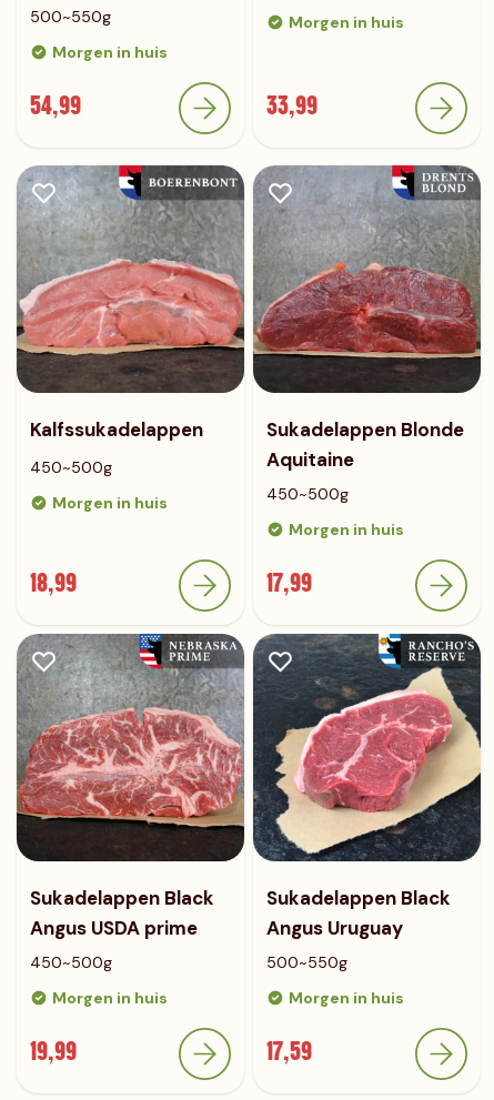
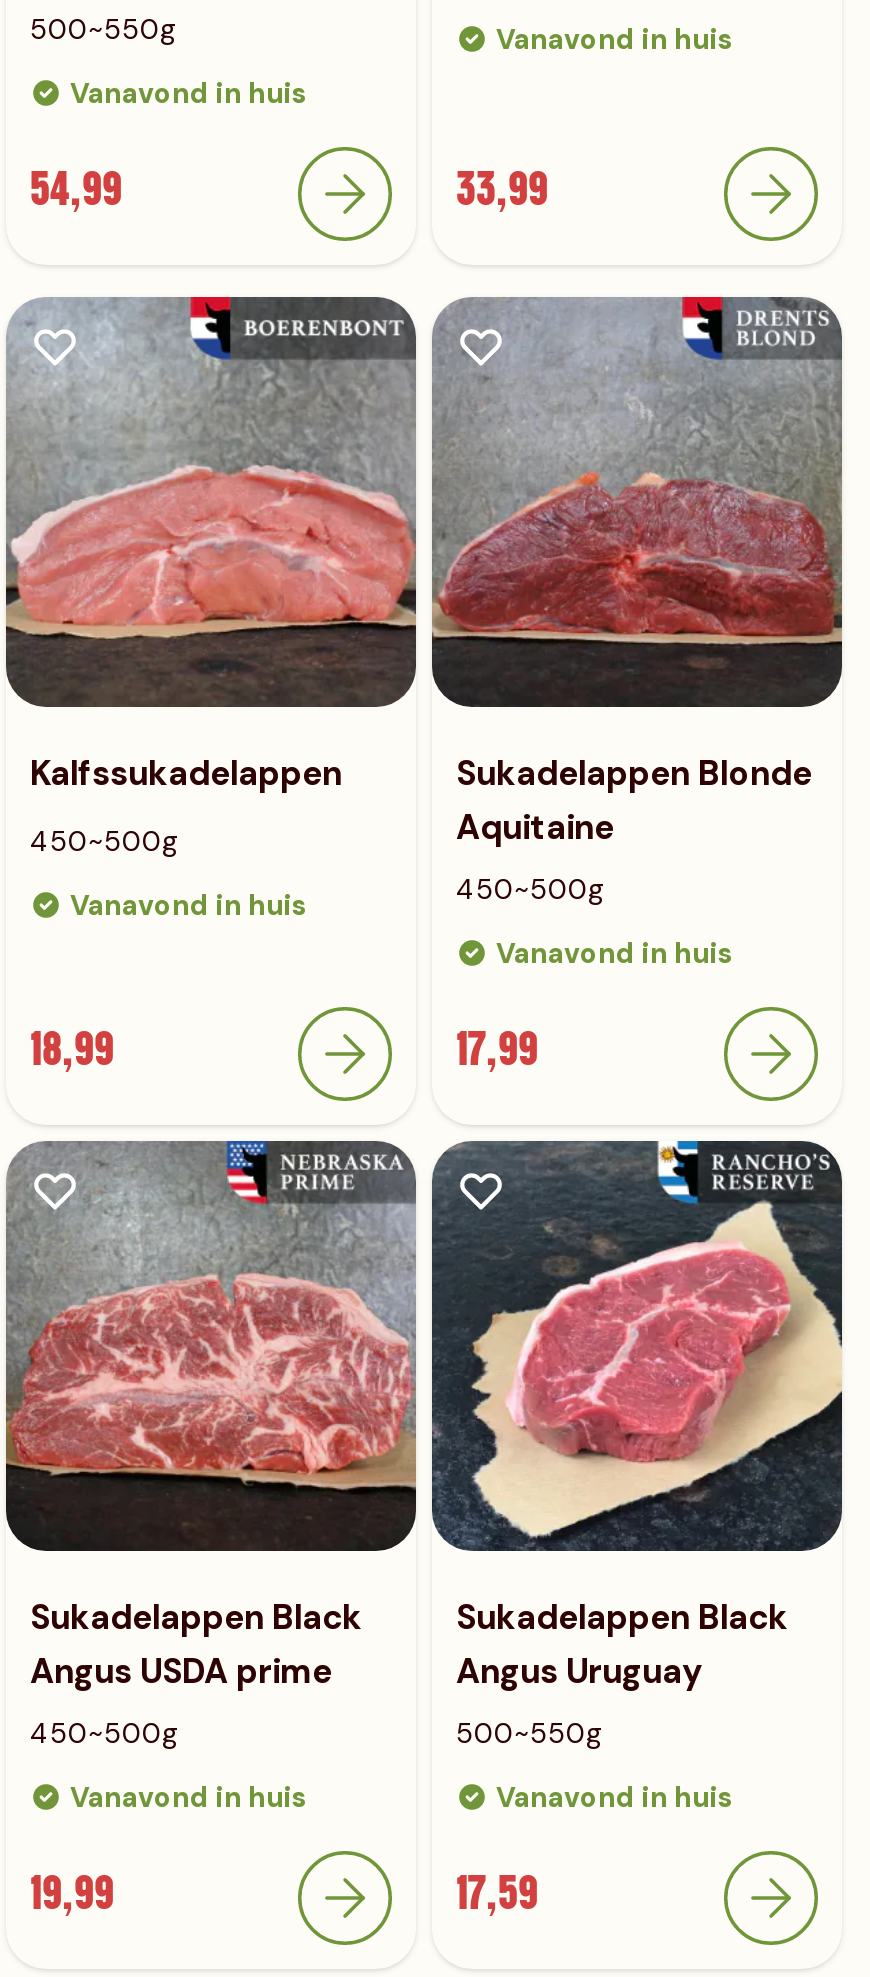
- Morgen in huis
+ Vanavond in huis

- Morgen in huis
+ Vanavond in huis

- Morgen in huis
+ Vanavond in huis

- Morgen in huis
+ Vanavond in huis

- Morgen in huis
+ Vanavond in huis

- Morgen in huis
+ Vanavond in huis
